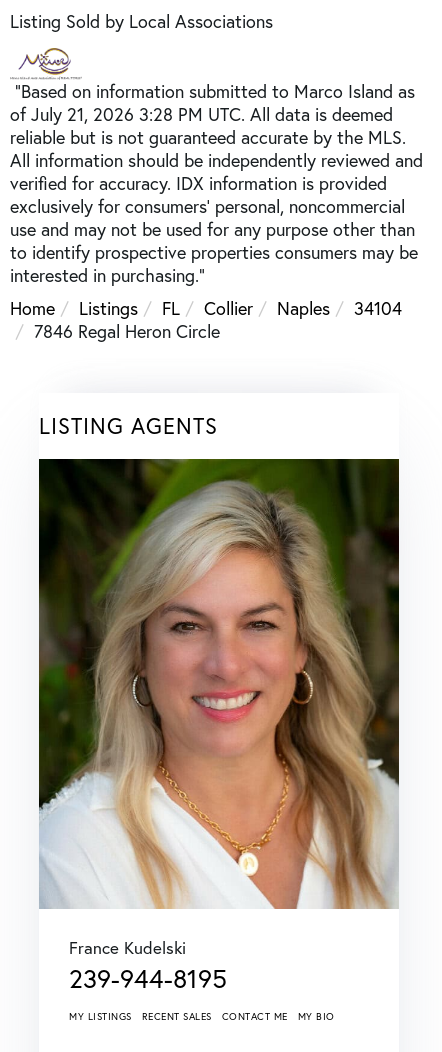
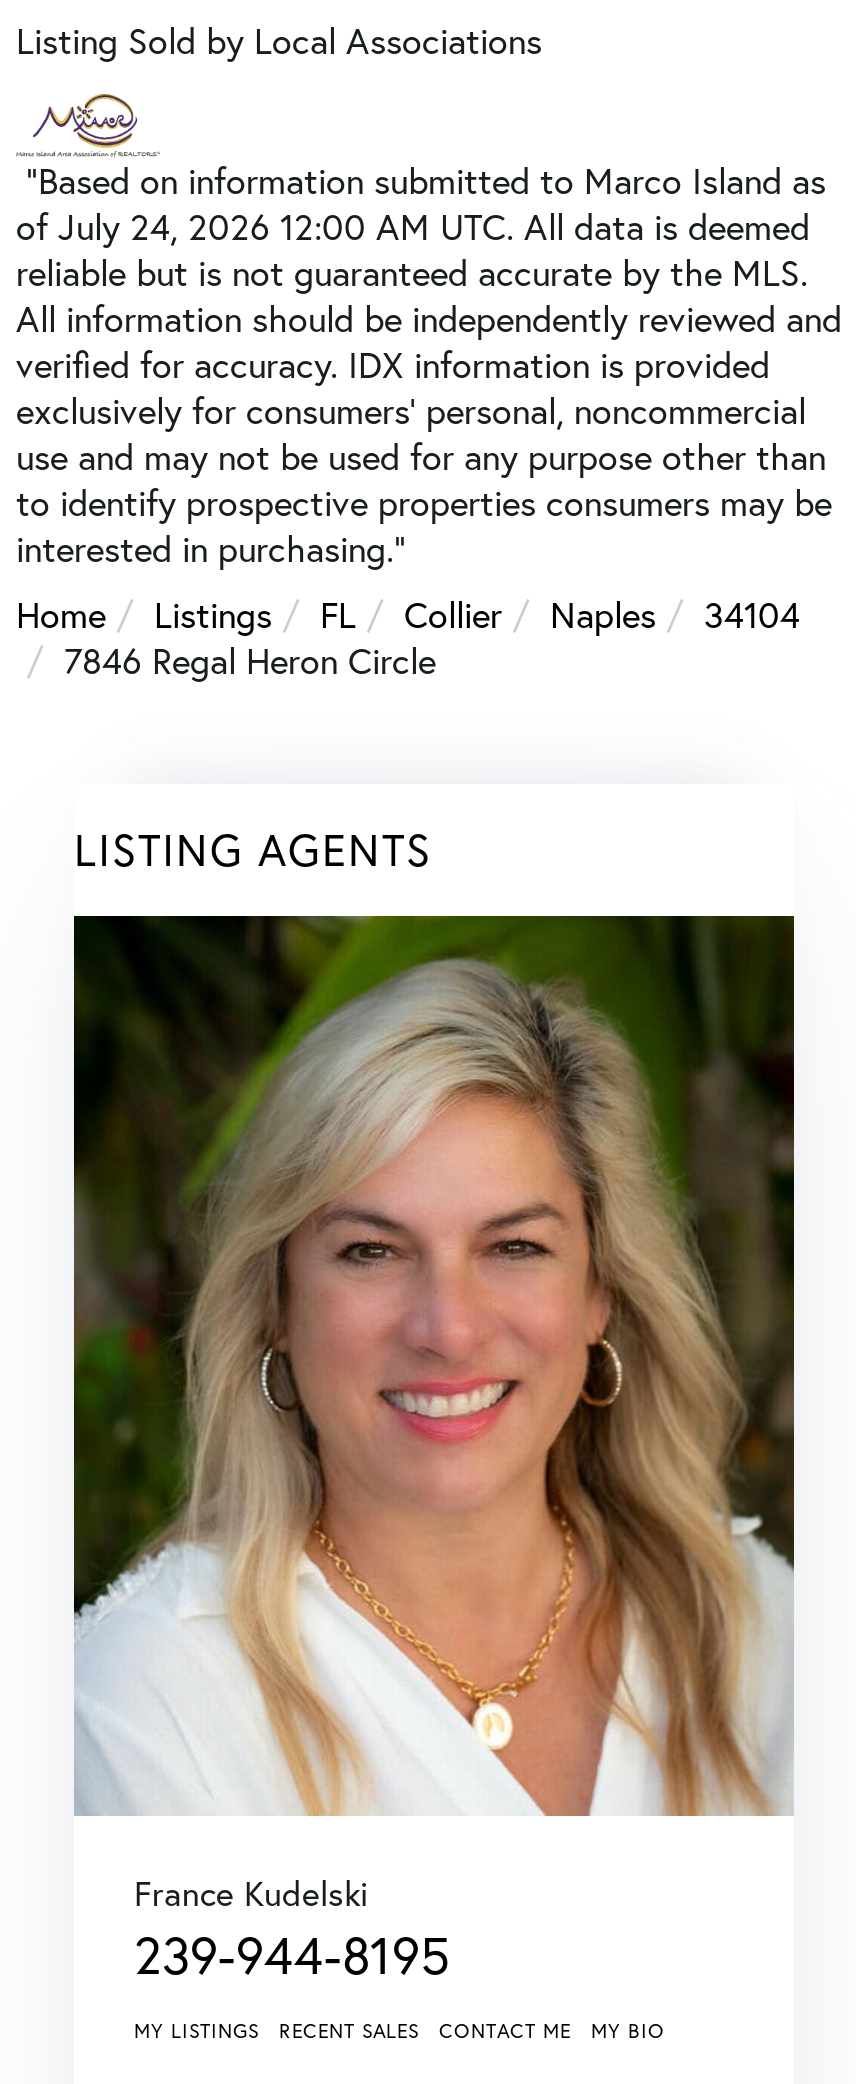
- of July 21, 2026 3:28 PM UTC. All data is deemed
+ of July 24, 2026 12:00 AM UTC. All data is deemed
